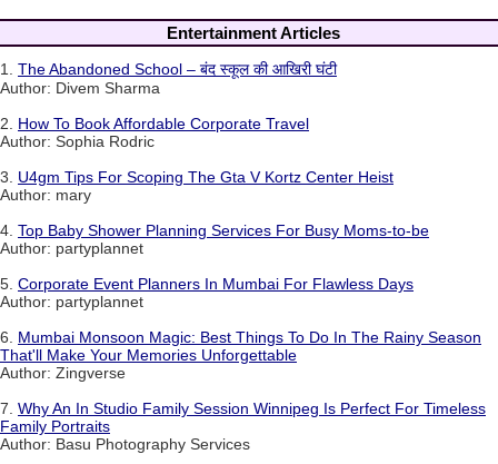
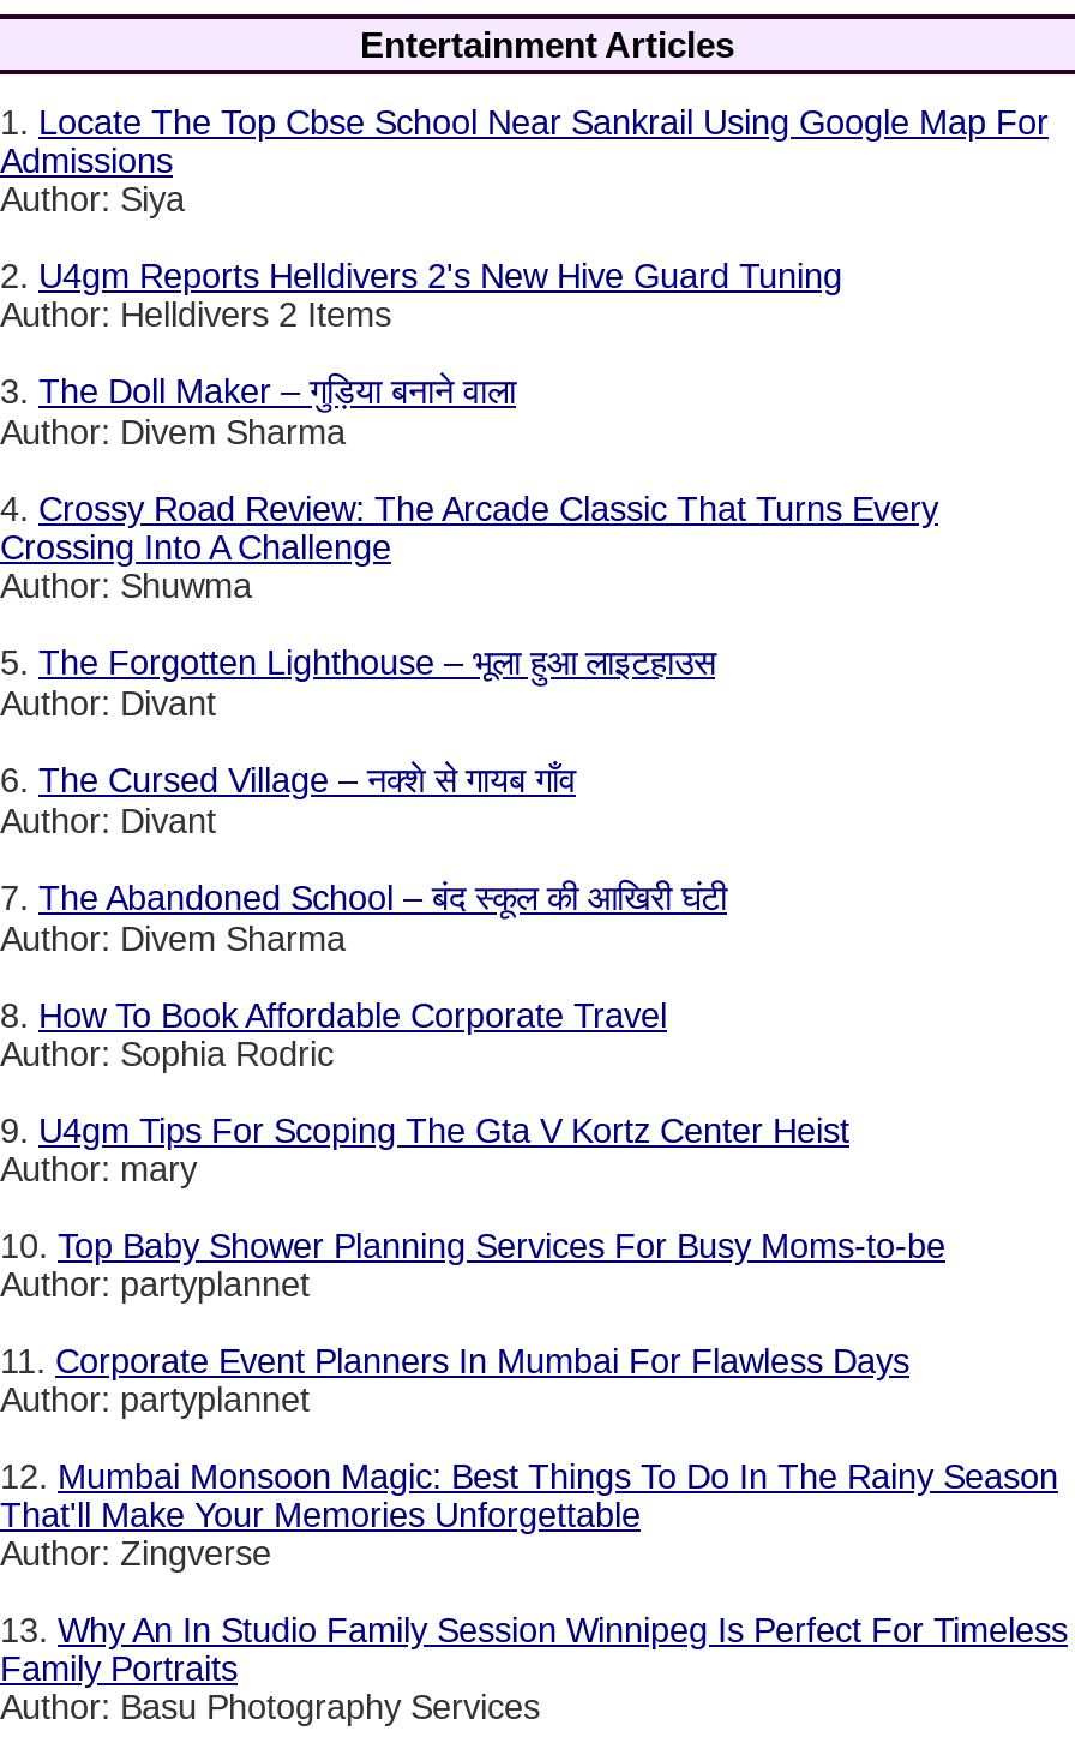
- 1. The Abandoned School – बंद स्कूल की आखिरी घंटी
+ 1. Locate The Top Cbse School Near Sankrail Using Google Map For
+ Admissions
+ Author: Siya
+ 2. U4gm Reports Helldivers 2's New Hive Guard Tuning
+ Author: Helldivers 2 Items
+ 3. The Doll Maker – गुड़िया बनाने वाला

- 2. How To Book Affordable Corporate Travel
+ 4. Crossy Road Review: The Arcade Classic That Turns Every
+ Crossing Into A Challenge
+ Author: Shuwma
+ 5. The Forgotten Lighthouse – भूला हुआ लाइटहाउस
+ Author: Divant
+ 6. The Cursed Village – नक्शे से गायब गाँव
+ Author: Divant
+ 7. The Abandoned School – बंद स्कूल की आखिरी घंटी
+ Author: Divem Sharma
+ 8. How To Book Affordable Corporate Travel

- 3. U4gm Tips For Scoping The Gta V Kortz Center Heist
+ 9. U4gm Tips For Scoping The Gta V Kortz Center Heist

- 4. Top Baby Shower Planning Services For Busy Moms-to-be
+ 10. Top Baby Shower Planning Services For Busy Moms-to-be

- 5. Corporate Event Planners In Mumbai For Flawless Days
+ 11. Corporate Event Planners In Mumbai For Flawless Days

- 6. Mumbai Monsoon Magic: Best Things To Do In The Rainy Season
+ 12. Mumbai Monsoon Magic: Best Things To Do In The Rainy Season

- 7. Why An In Studio Family Session Winnipeg Is Perfect For Timeless
+ 13. Why An In Studio Family Session Winnipeg Is Perfect For Timeless
